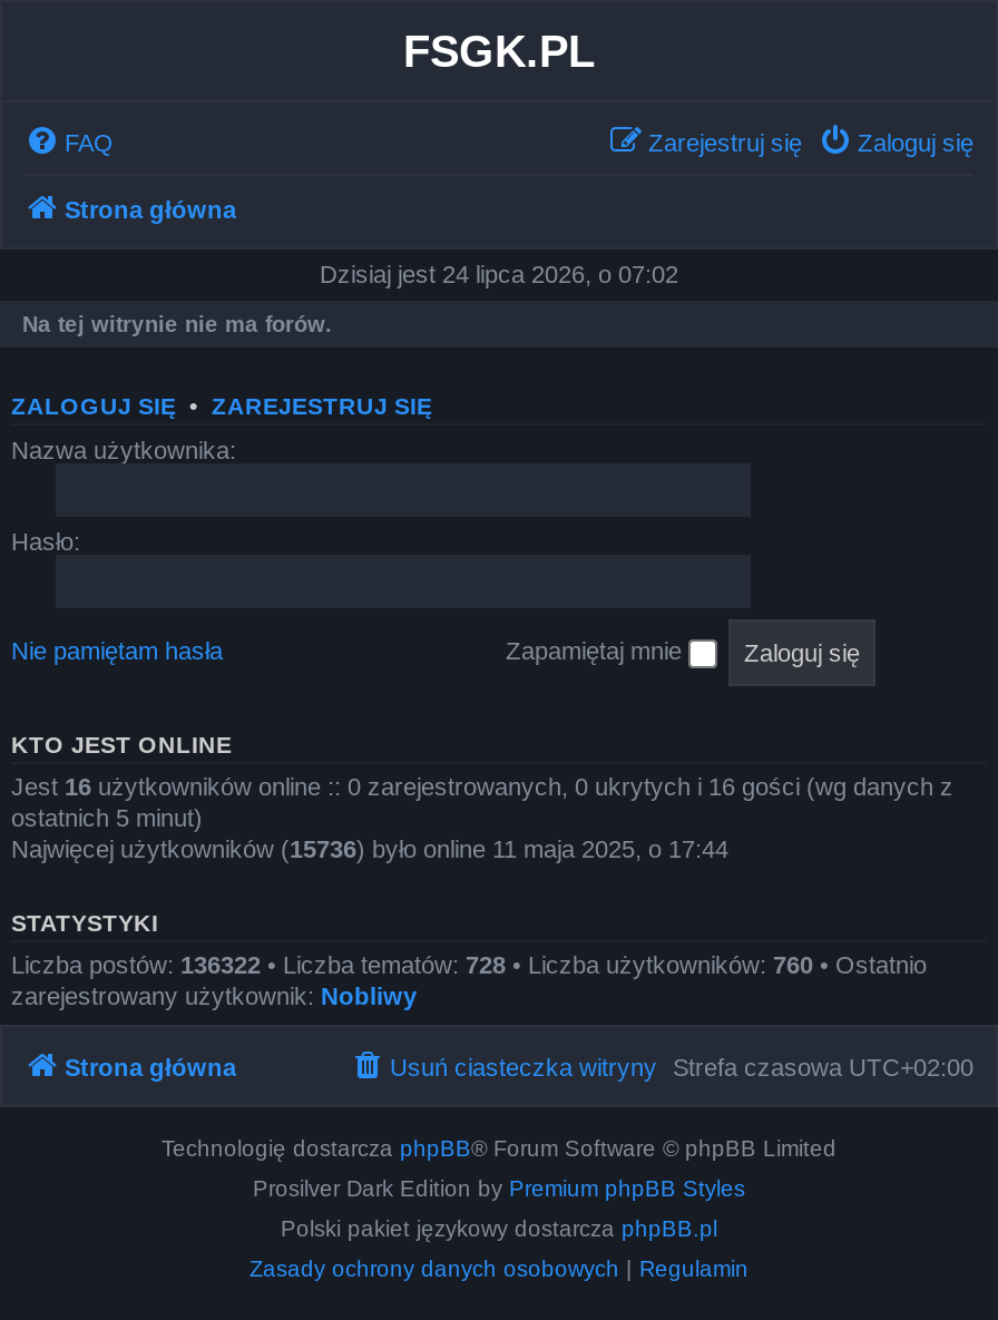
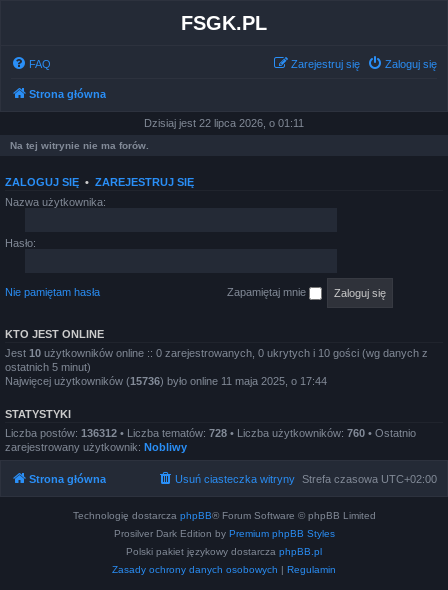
- Dzisiaj jest 24 lipca 2026, o 07:02
+ Dzisiaj jest 22 lipca 2026, o 01:11

- Jest 16 użytkowników online :: 0 zarejestrowanych, 0 ukrytych i 16 gości (wg danych z
+ Jest 10 użytkowników online :: 0 zarejestrowanych, 0 ukrytych i 10 gości (wg danych z

- Liczba postów: 136322 • Liczba tematów: 728 • Liczba użytkowników: 760 • Ostatnio
+ Liczba postów: 136312 • Liczba tematów: 728 • Liczba użytkowników: 760 • Ostatnio
